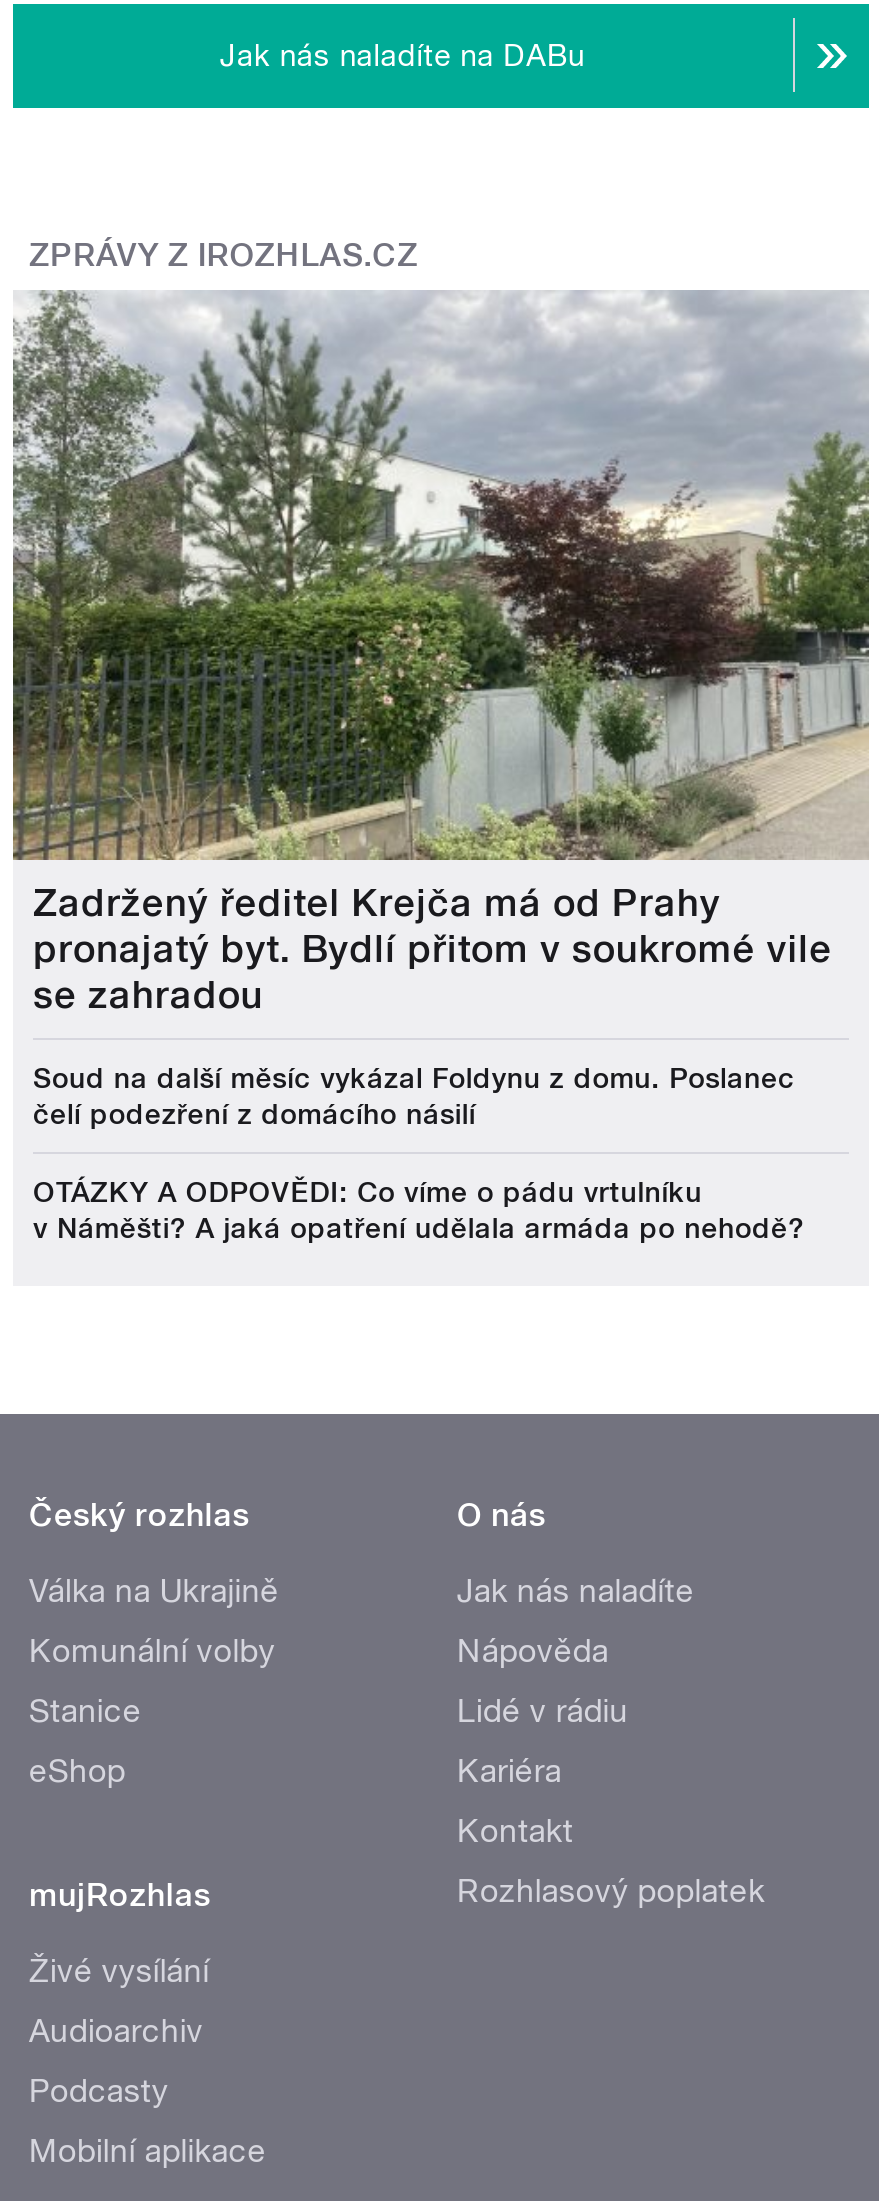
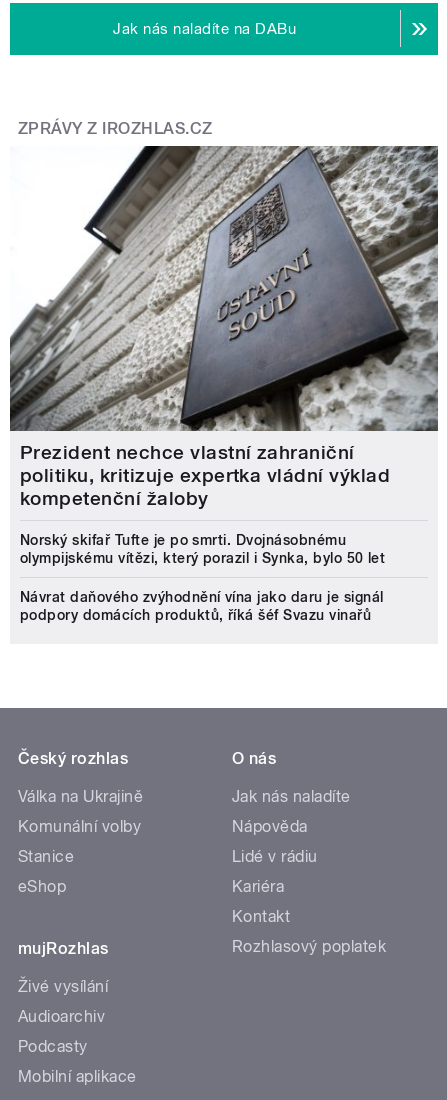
- [image]
- Zadržený ředitel Krejča má od Prahy
- pronajatý byt. Bydlí přitom v soukromé vile
- se zahradou
+ [image]
+ Prezident nechce vlastní zahraniční
+ politiku, kritizuje expertka vládní výklad
+ kompetenční žaloby

- Soud na další měsíc vykázal Foldynu z domu. Poslanec
- čelí podezření z domácího násilí
+ Norský skifař Tufte je po smrti. Dvojnásobnému
+ olympijskému vítězi, který porazil i Synka, bylo 50 let

- OTÁZKY A ODPOVĚDI: Co víme o pádu vrtulníku
- v Náměšti? A jaká opatření udělala armáda po nehodě?
+ Návrat daňového zvýhodnění vína jako daru je signál
+ podpory domácích produktů, říká šéf Svazu vinařů
